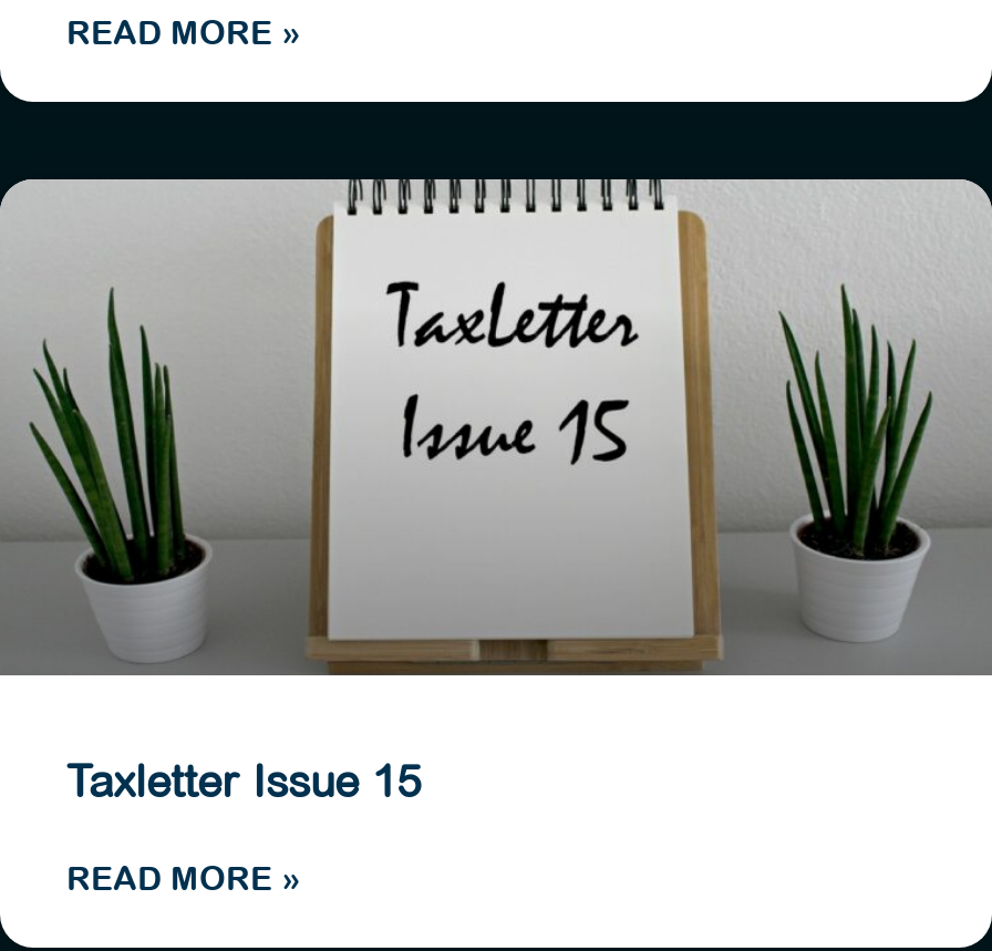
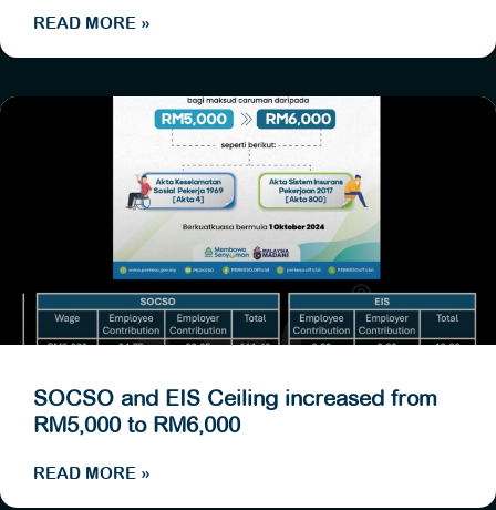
- [image]
- Taxletter Issue 15
+ [image]
+ SOCSO and EIS Ceiling increased from
+ RM5,000 to RM6,000
